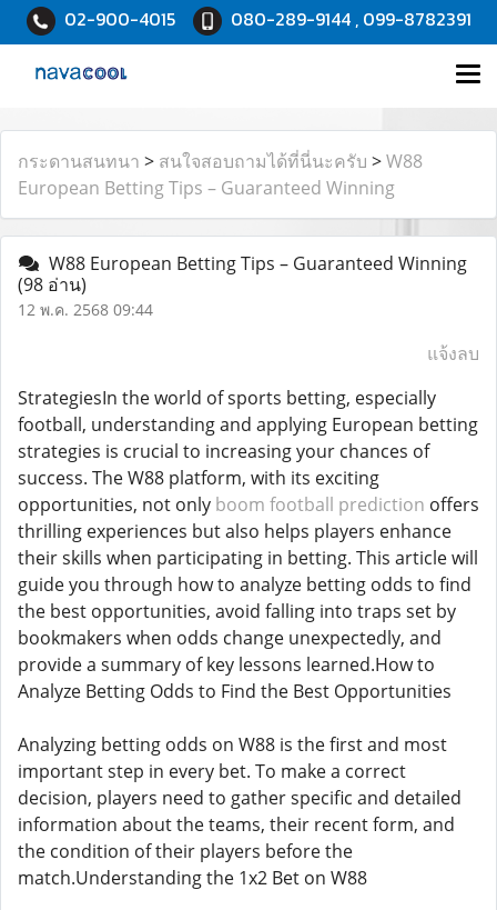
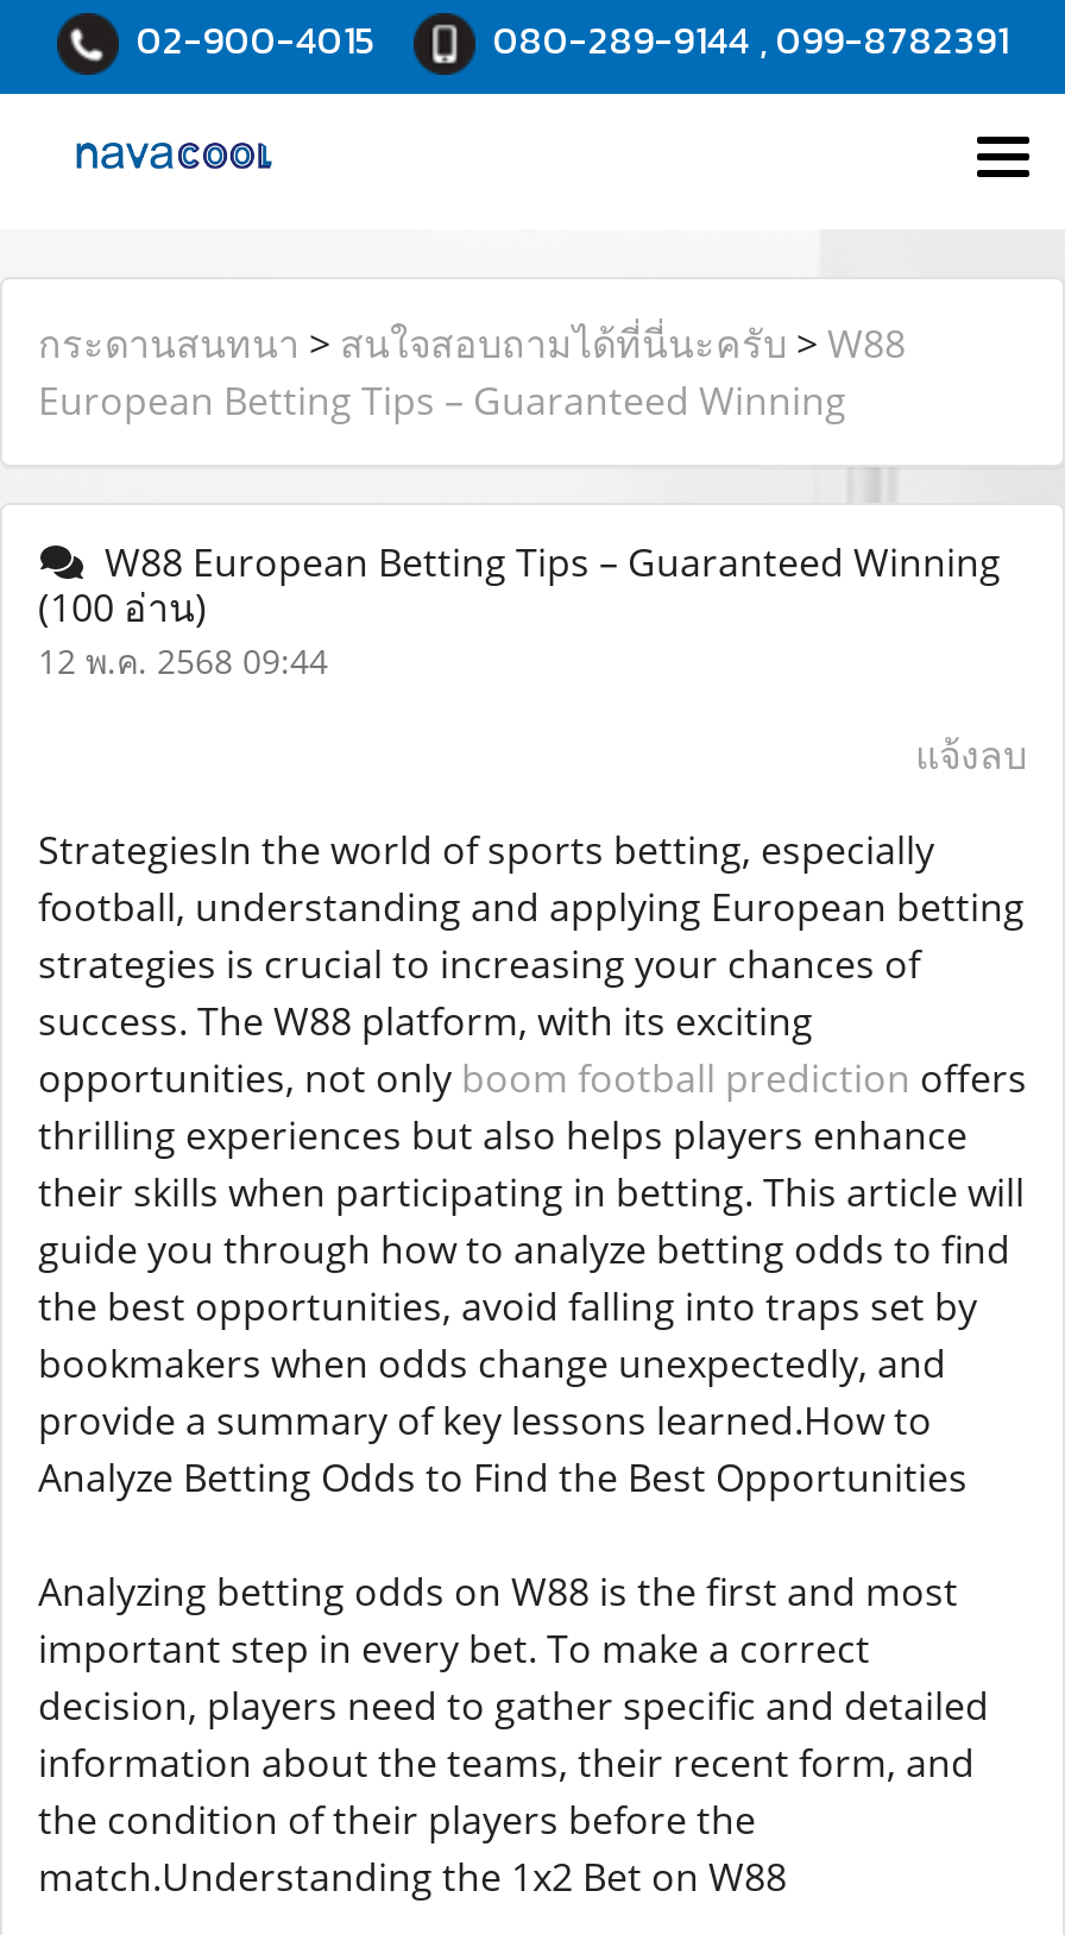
- (98 อ่าน)
+ (100 อ่าน)
